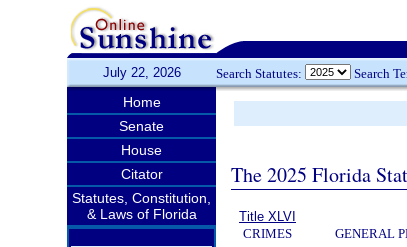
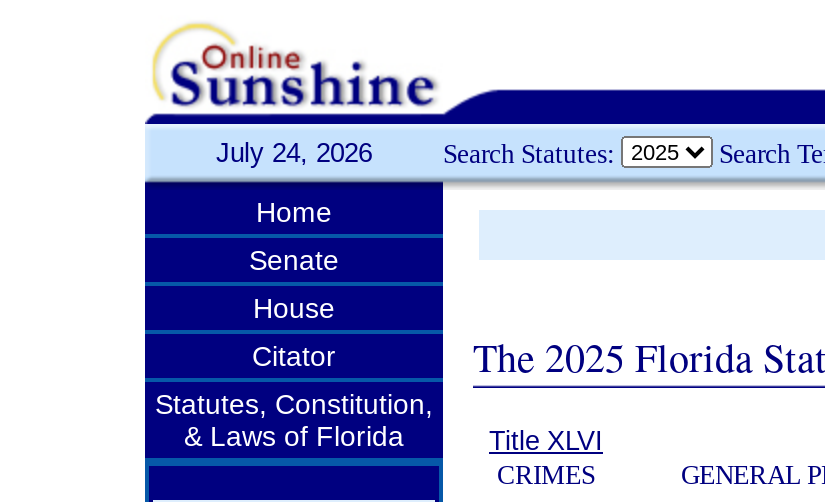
- July 22, 2026
+ July 24, 2026
